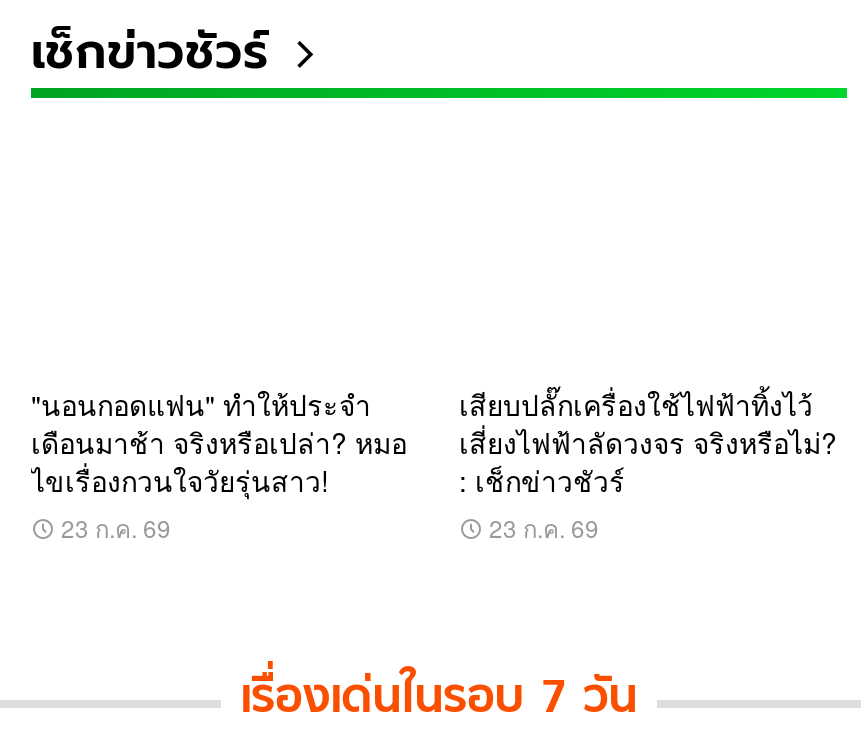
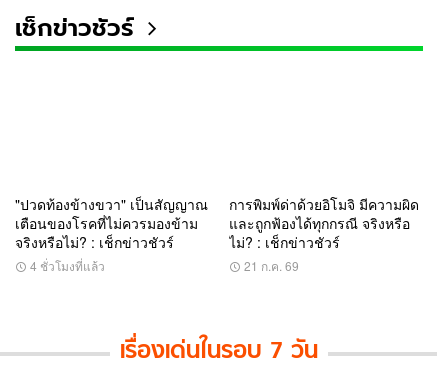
- "นอนกอดแฟน" ทำให้ประจำ
- เดือนมาช้า จริงหรือเปล่า? หมอ
- ไขเรื่องกวนใจวัยรุ่นสาว!
- 23 ก.ค. 69
+ "ปวดท้องข้างขวา" เป็นสัญญาณ
+ เตือนของโรคที่ไม่ควรมองข้าม
+ จริงหรือไม่? : เช็กข่าวชัวร์
+ 4 ชั่วโมงที่แล้ว

- เสียบปลั๊กเครื่องใช้ไฟฟ้าทิ้งไว้
- เสี่ยงไฟฟ้าลัดวงจร จริงหรือไม่?
- : เช็กข่าวชัวร์
- 23 ก.ค. 69
+ การพิมพ์ด่าด้วยอิโมจิ มีความผิด
+ และถูกฟ้องได้ทุกกรณี จริงหรือ
+ ไม่? : เช็กข่าวชัวร์
+ 21 ก.ค. 69
